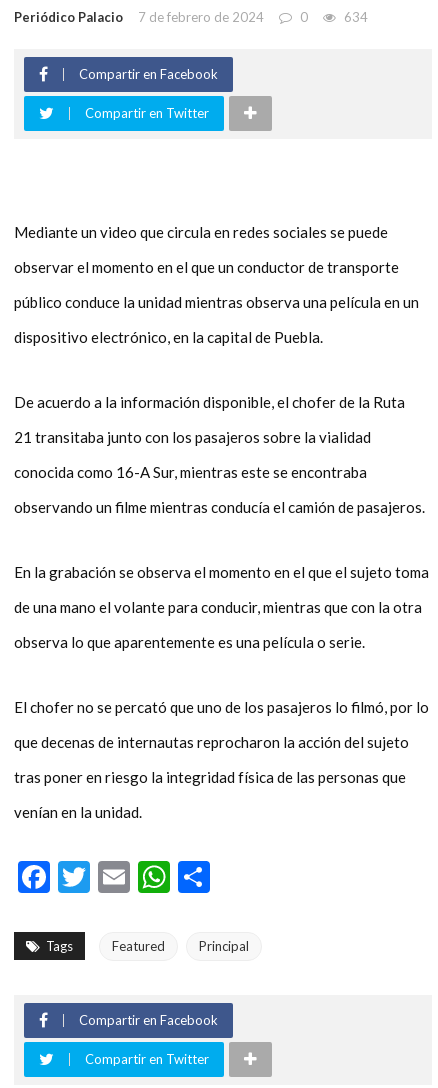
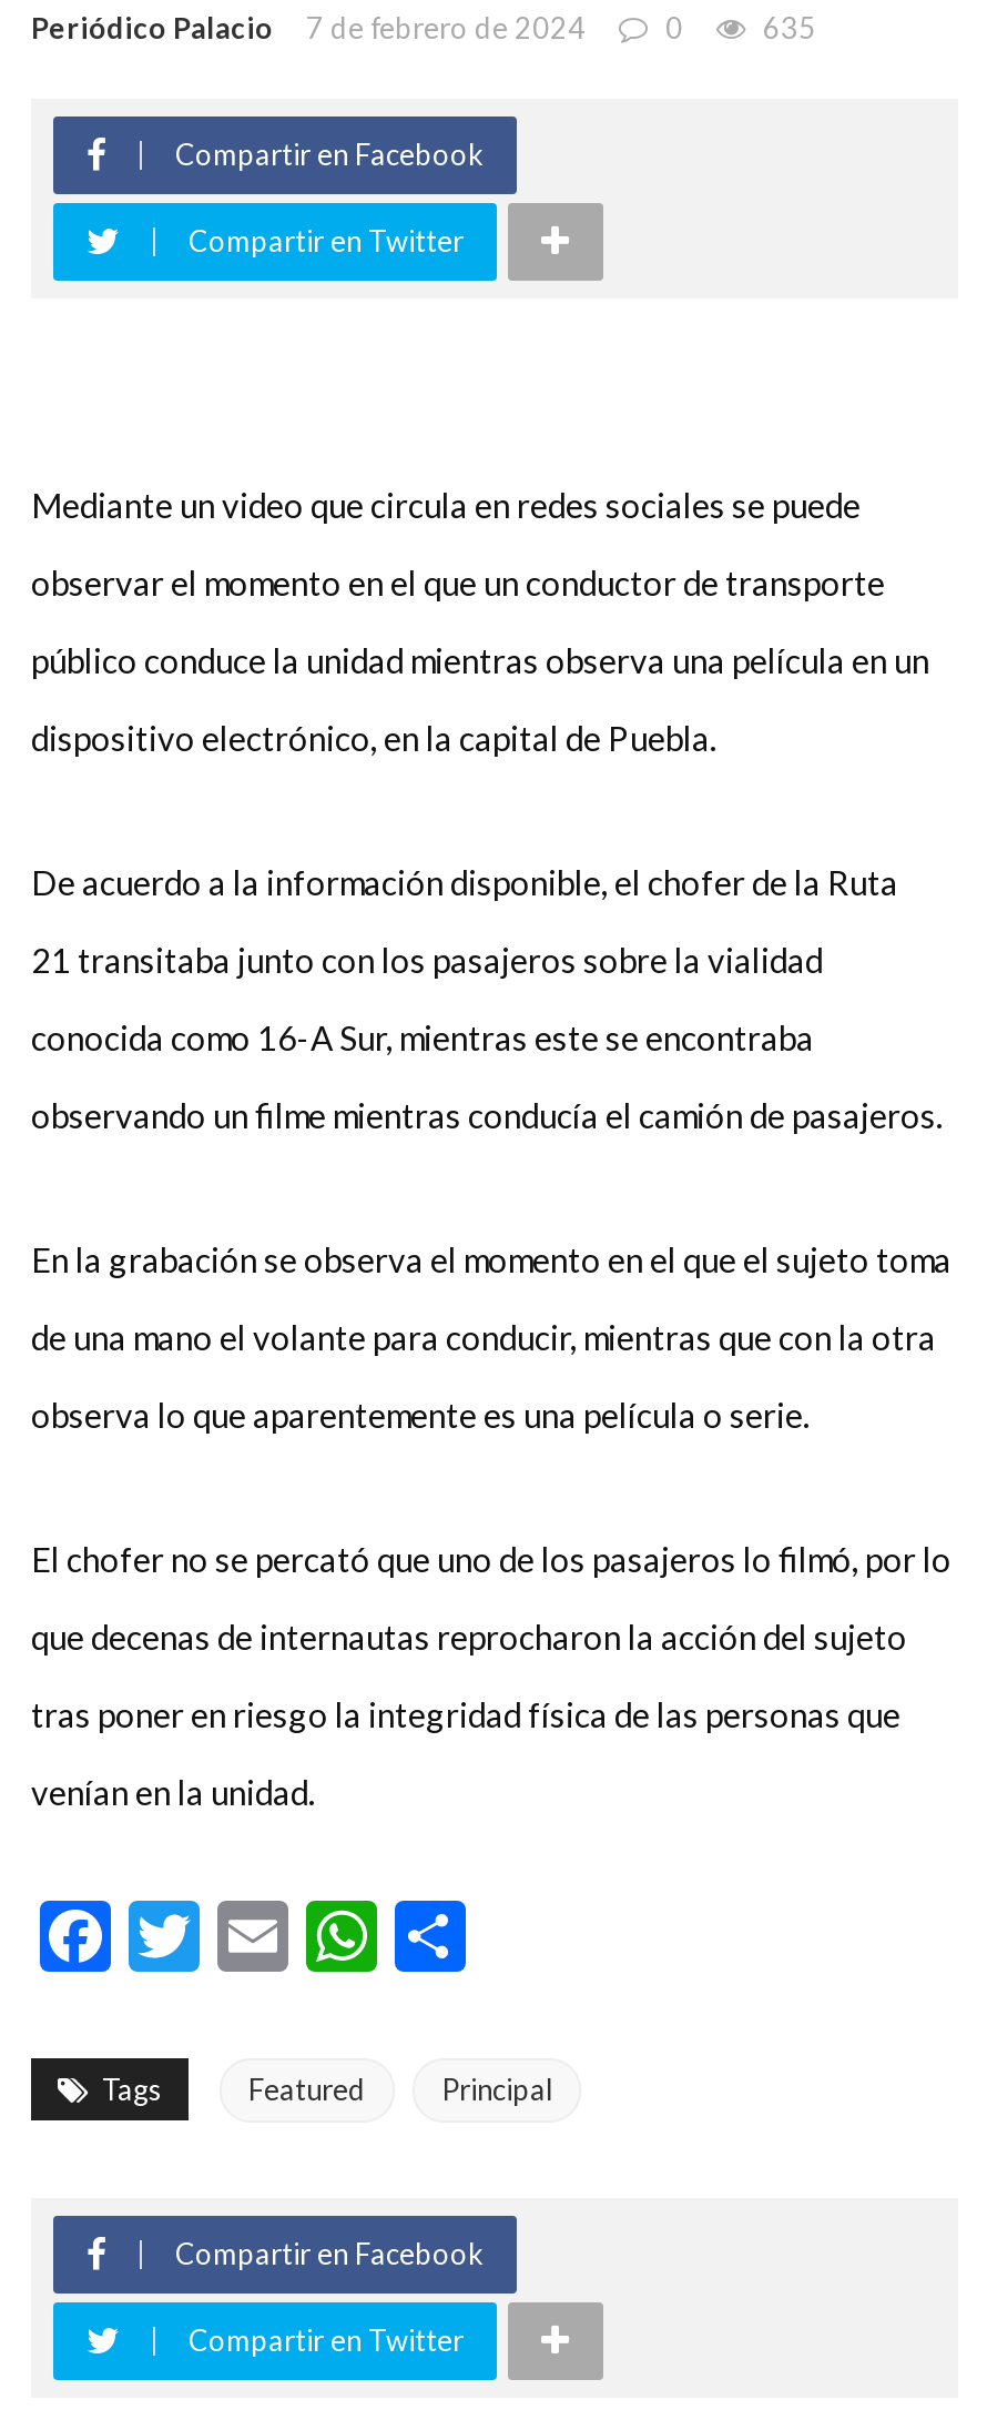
- 634
+ 635
